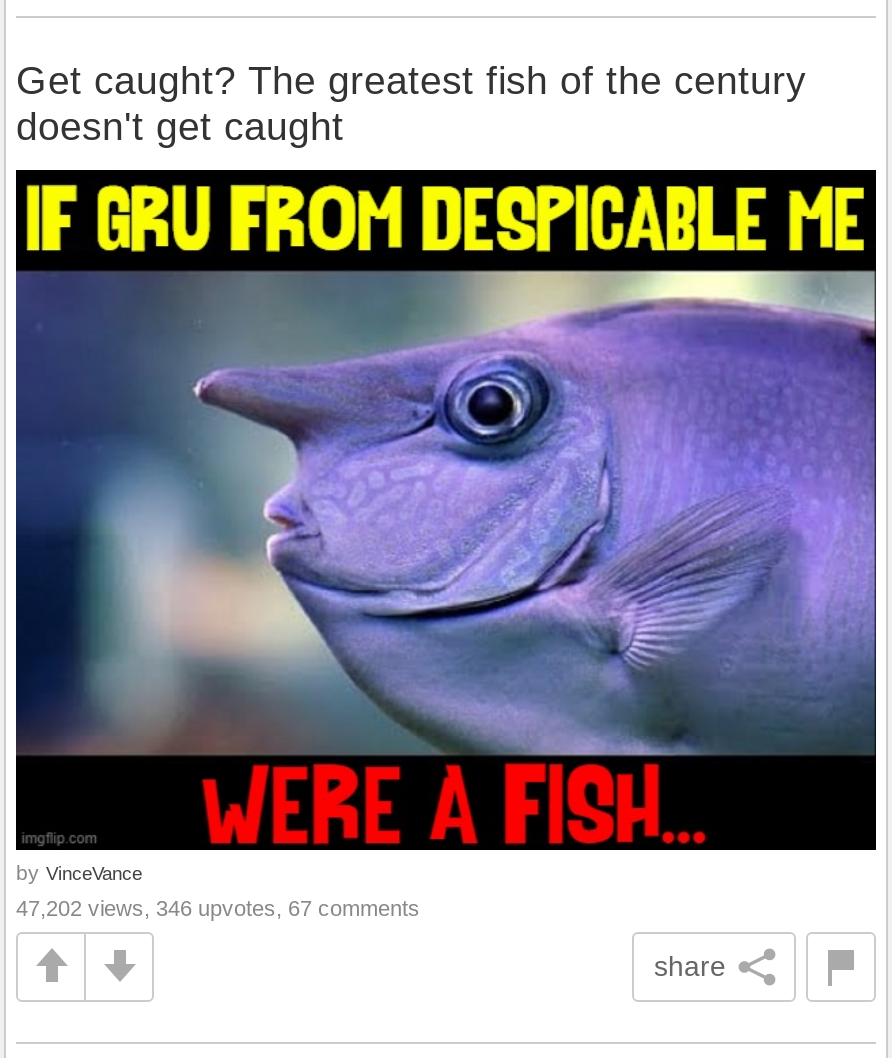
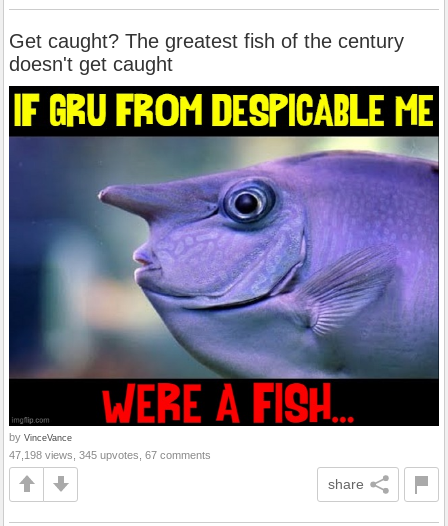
- 47,202 views, 346 upvotes, 67 comments
+ 47,198 views, 345 upvotes, 67 comments
